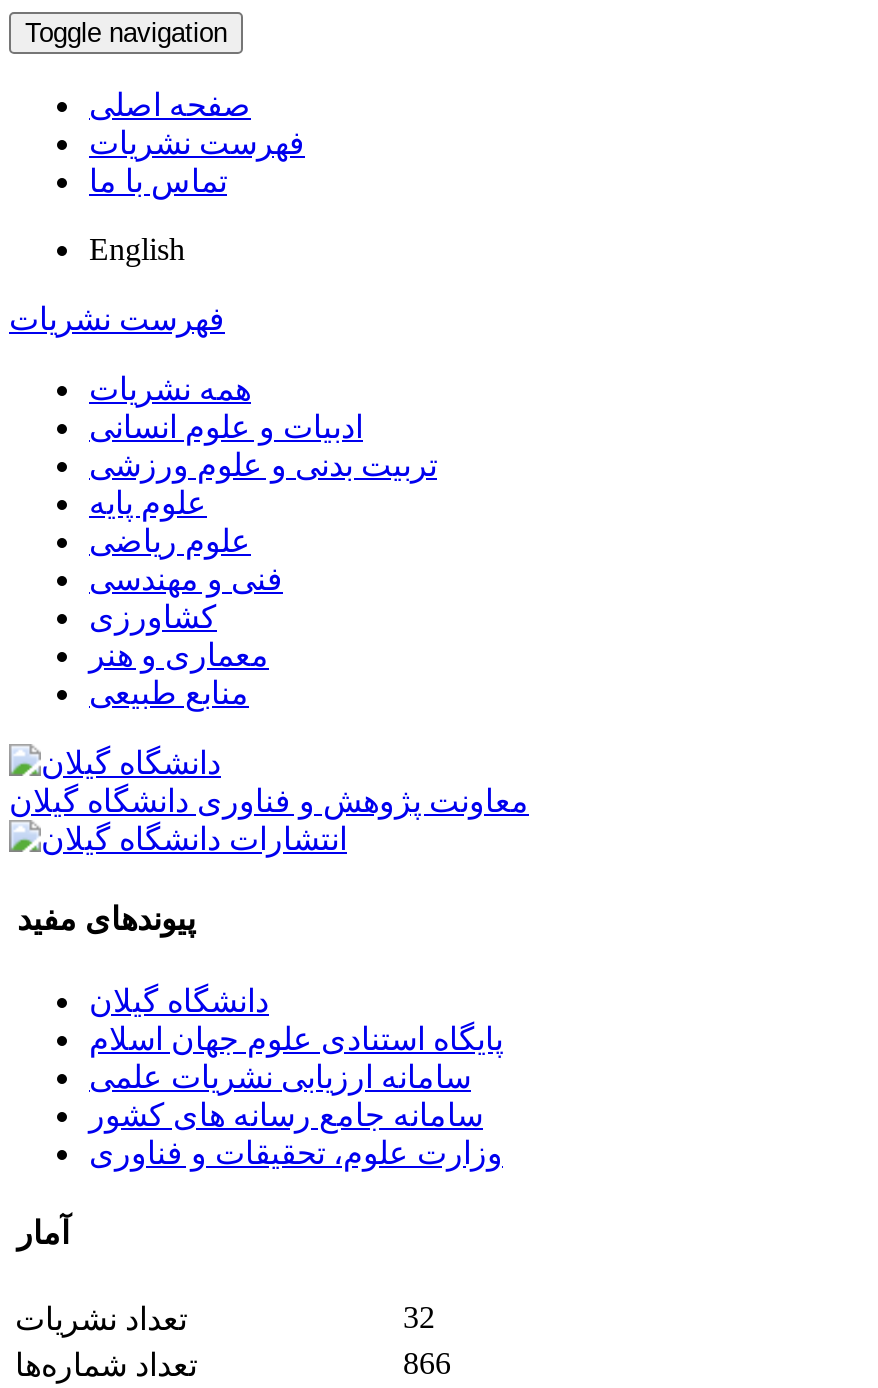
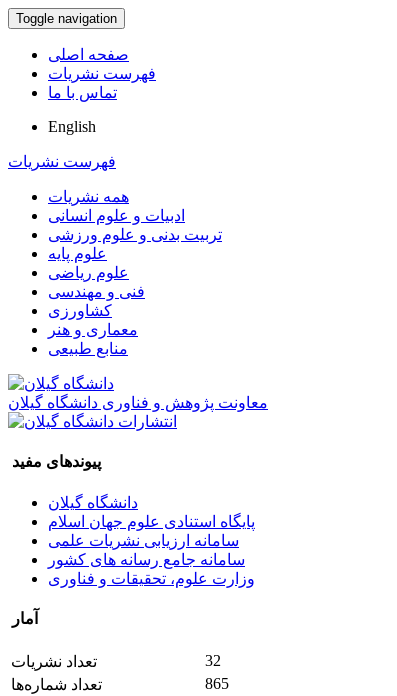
- 866
+ 865
